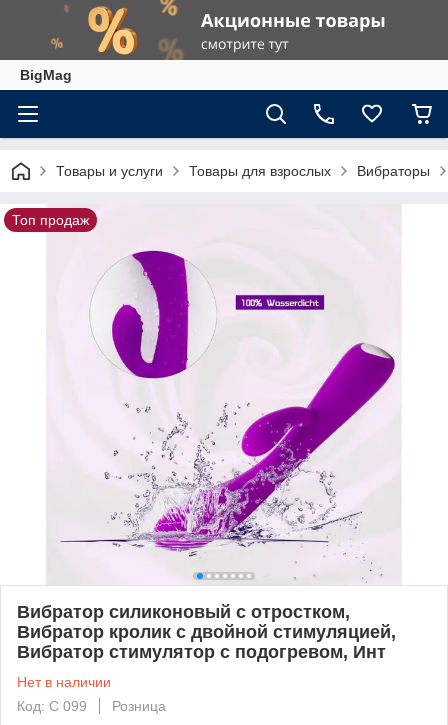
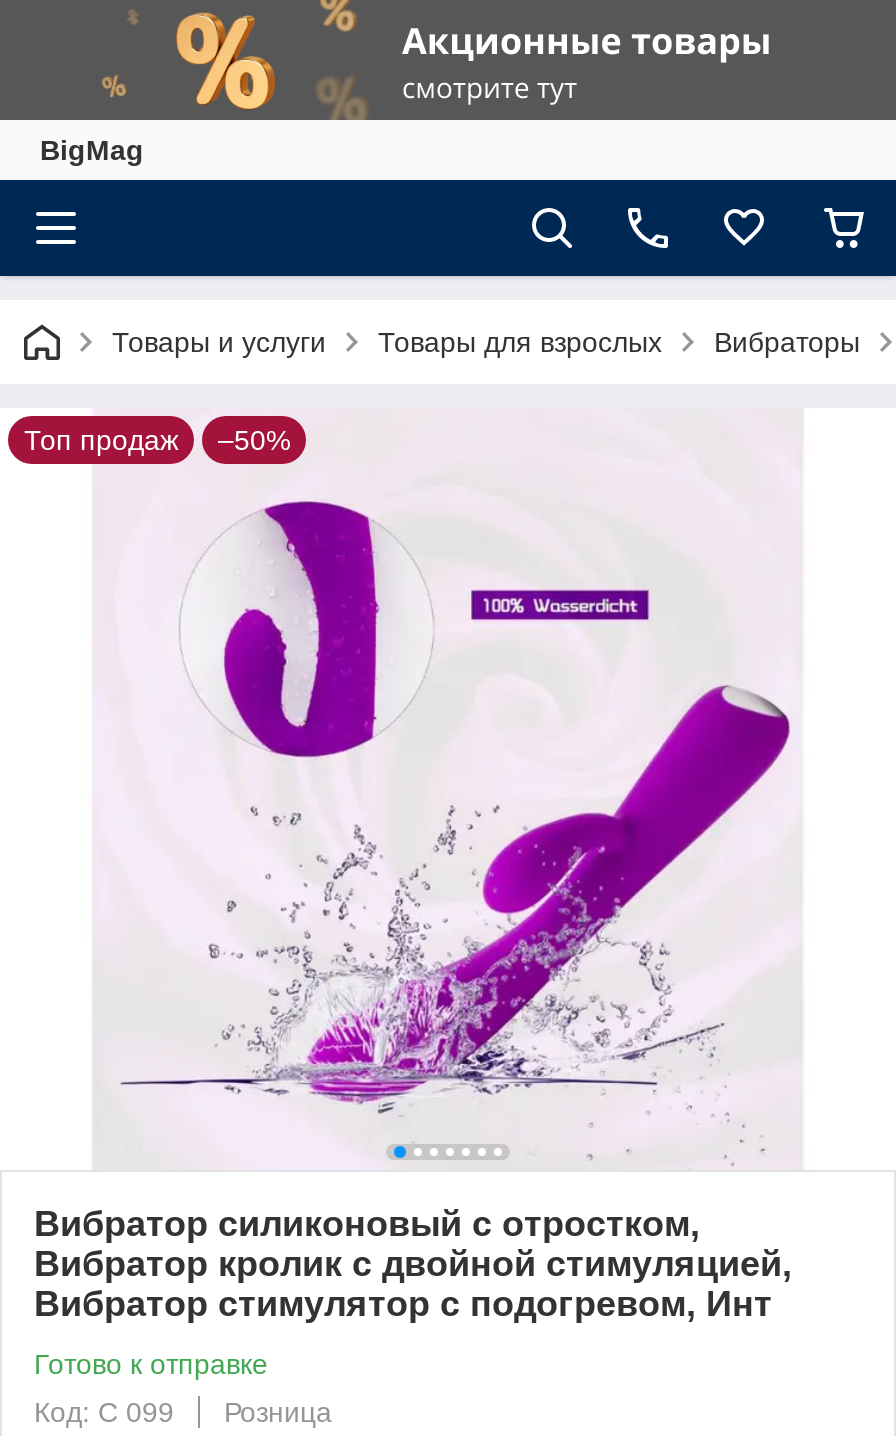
+ –50%

- Нет в наличии
+ Готово к отправке
